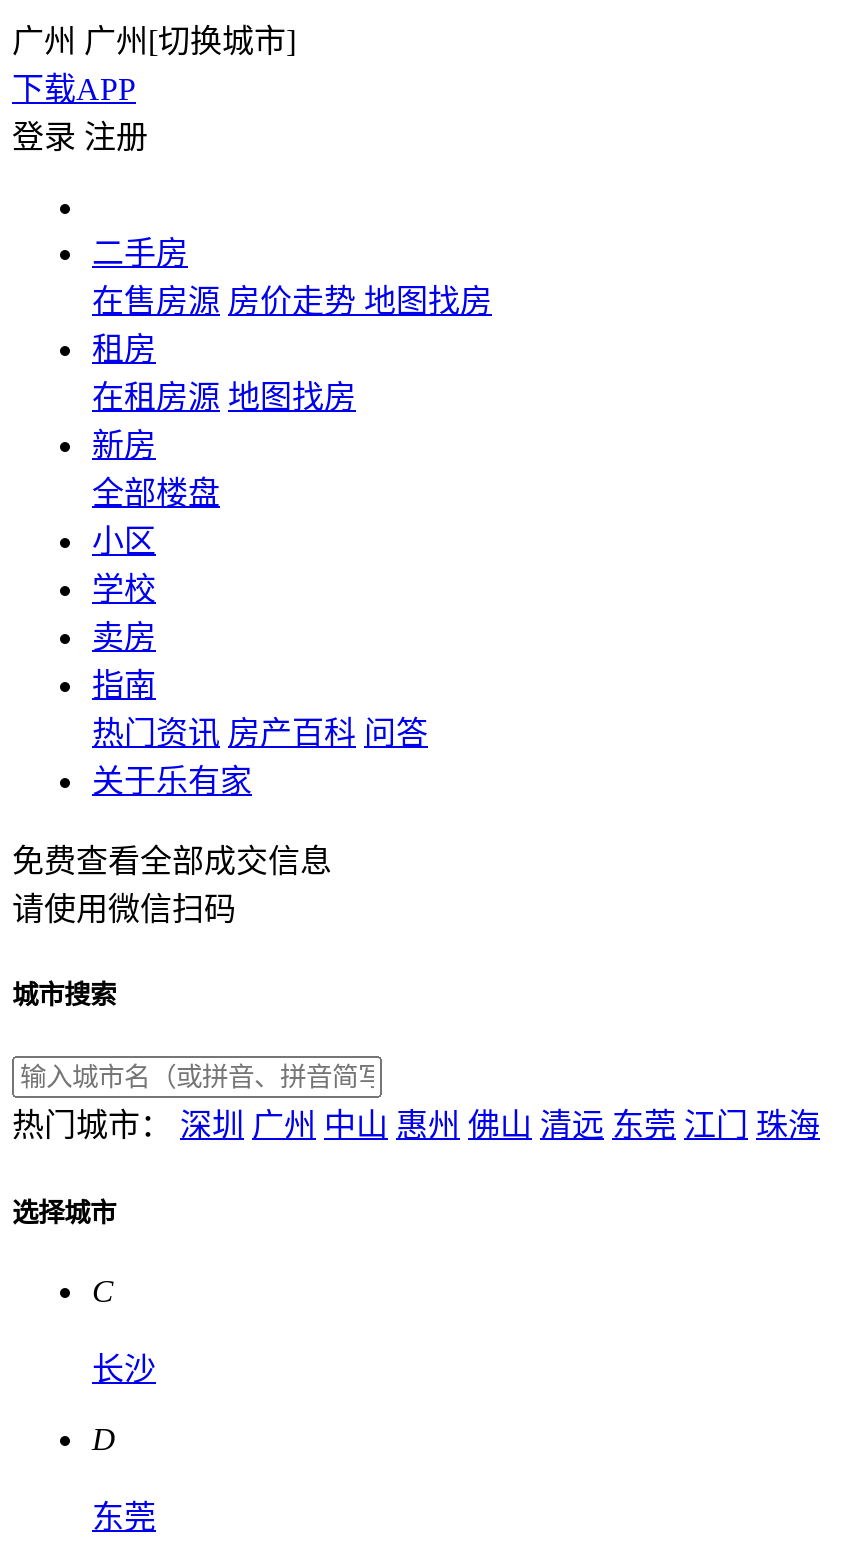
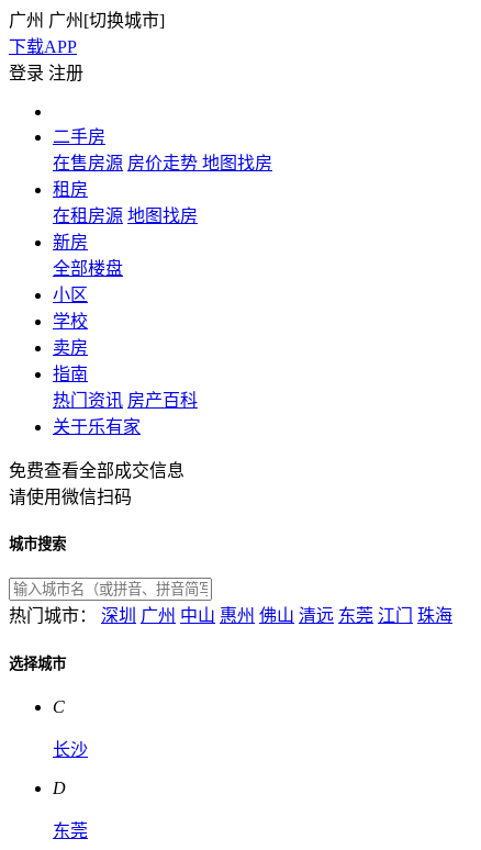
- 热门资讯 房产百科 问答
+ 热门资讯 房产百科
